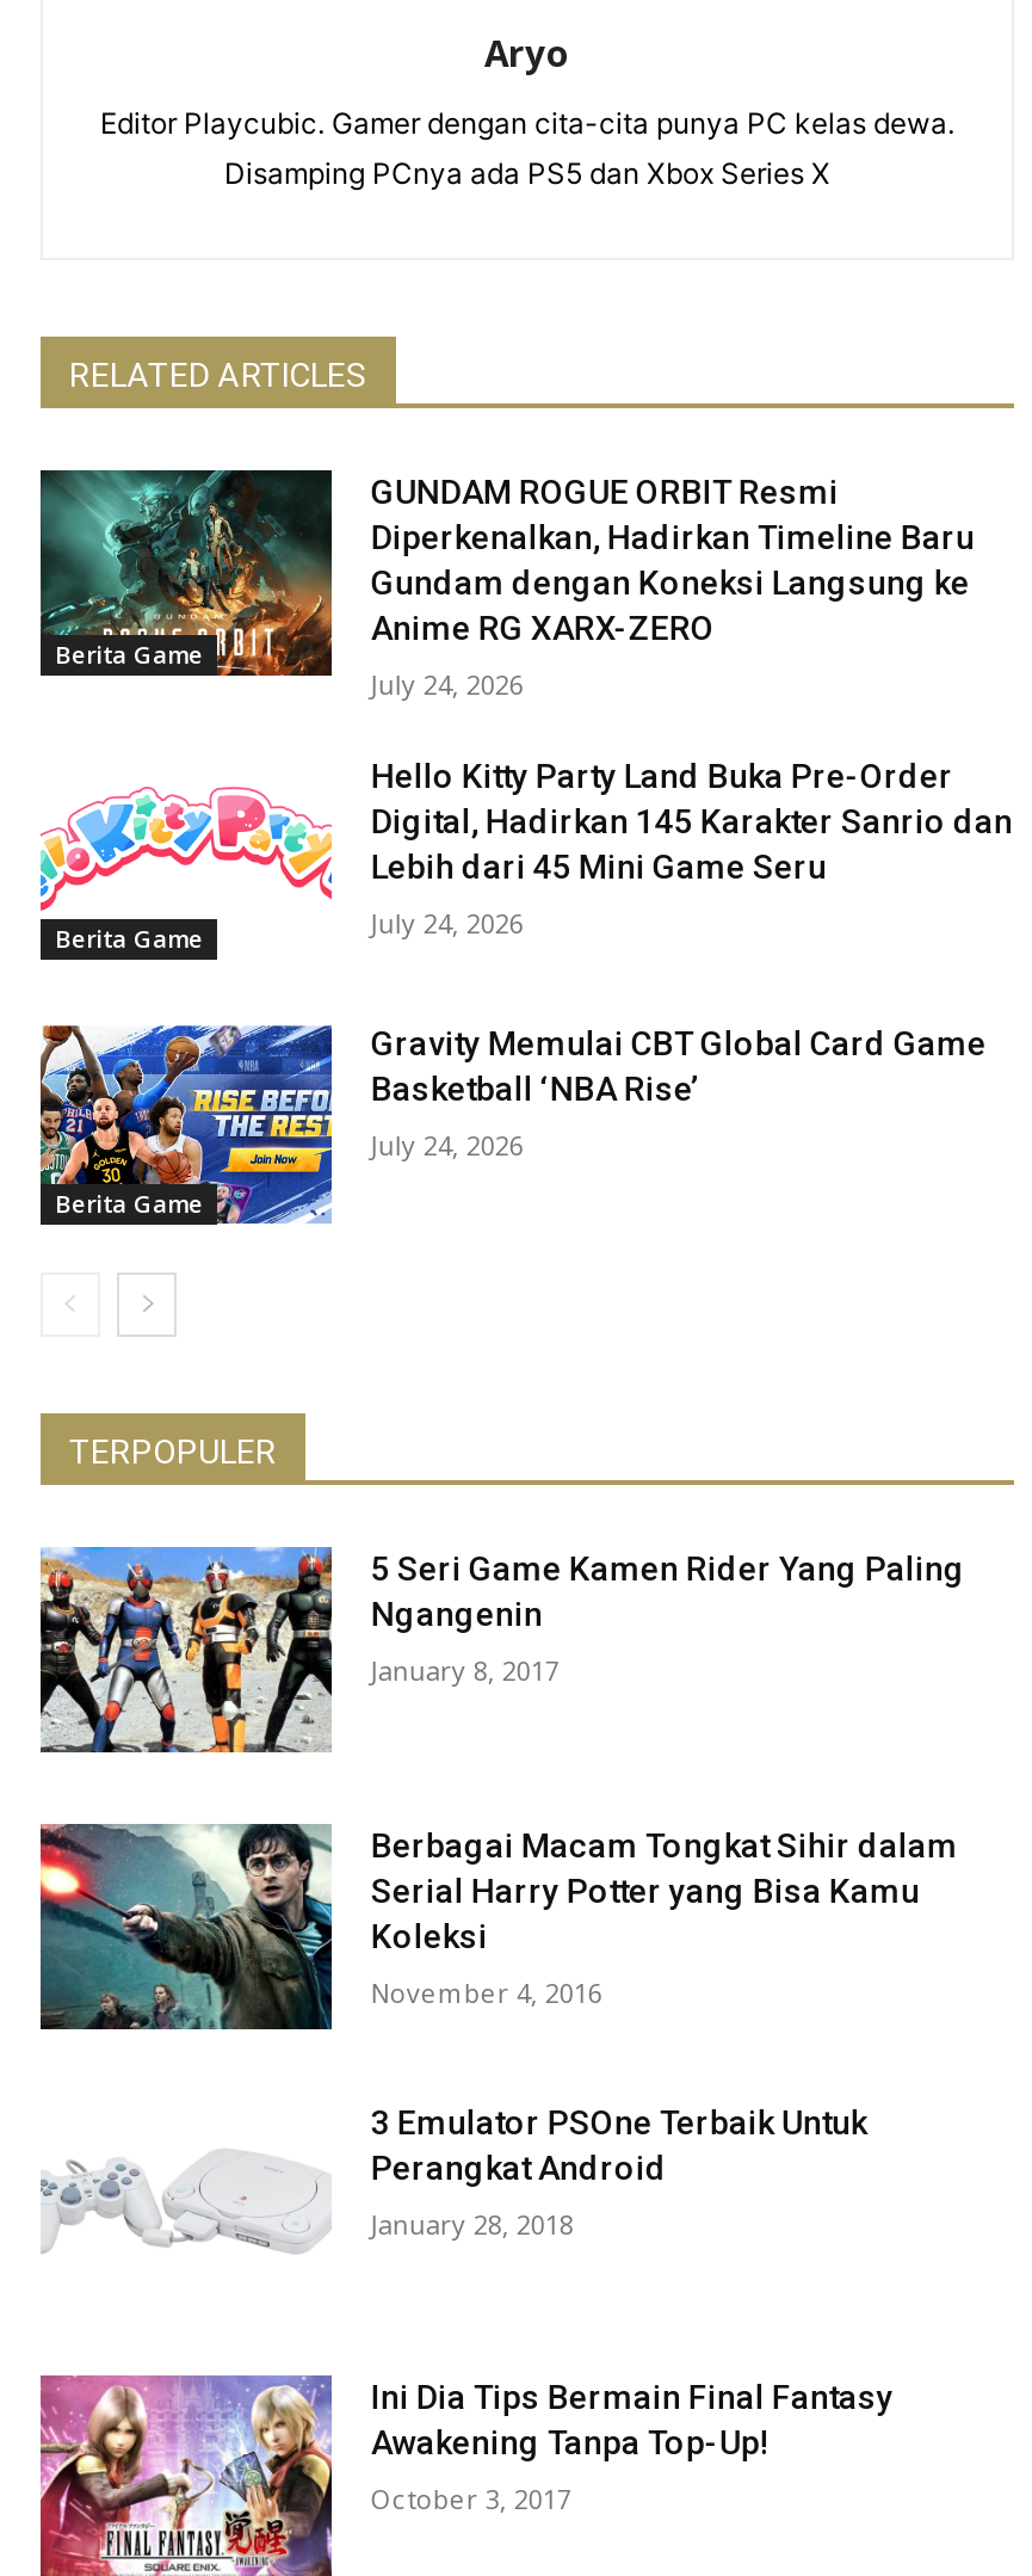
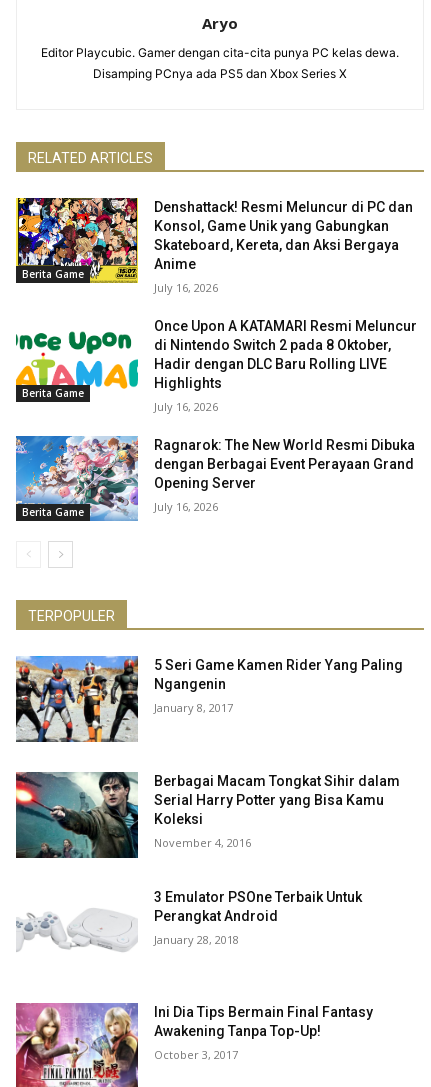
- [image]
- GUNDAM ROGUE ORBIT Resmi
- Diperkenalkan, Hadirkan Timeline Baru
- Gundam dengan Koneksi Langsung ke
- Anime RG XARX-ZERO
+ [image]
+ Denshattack! Resmi Meluncur di PC dan
+ Konsol, Game Unik yang Gabungkan
+ Skateboard, Kereta, dan Aksi Bergaya
+ Anime

- July 24, 2026
+ July 16, 2026

- [image]
- Hello Kitty Party Land Buka Pre-Order
- Digital, Hadirkan 145 Karakter Sanrio dan
- Lebih dari 45 Mini Game Seru
+ [image]
+ Once Upon A KATAMARI Resmi Meluncur
+ di Nintendo Switch 2 pada 8 Oktober,
+ Hadir dengan DLC Baru Rolling LIVE
+ Highlights

- July 24, 2026
+ July 16, 2026

- [image]
- Gravity Memulai CBT Global Card Game
- Basketball ‘NBA Rise’
+ [image]
+ Ragnarok: The New World Resmi Dibuka
+ dengan Berbagai Event Perayaan Grand
+ Opening Server

- July 24, 2026
+ July 16, 2026
